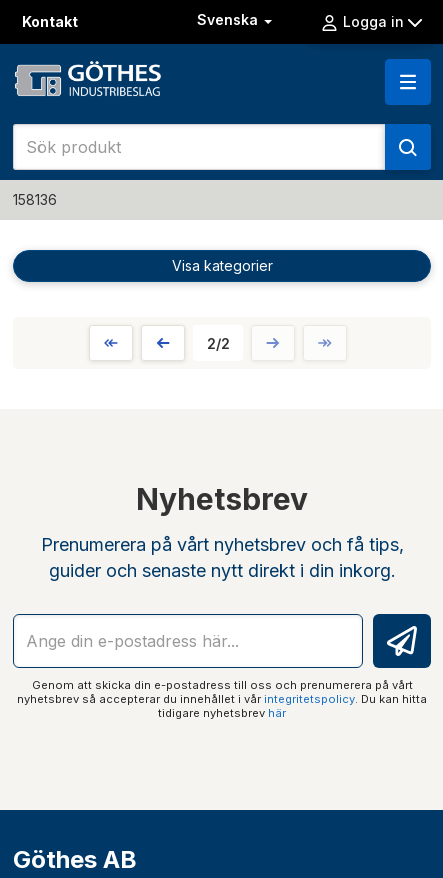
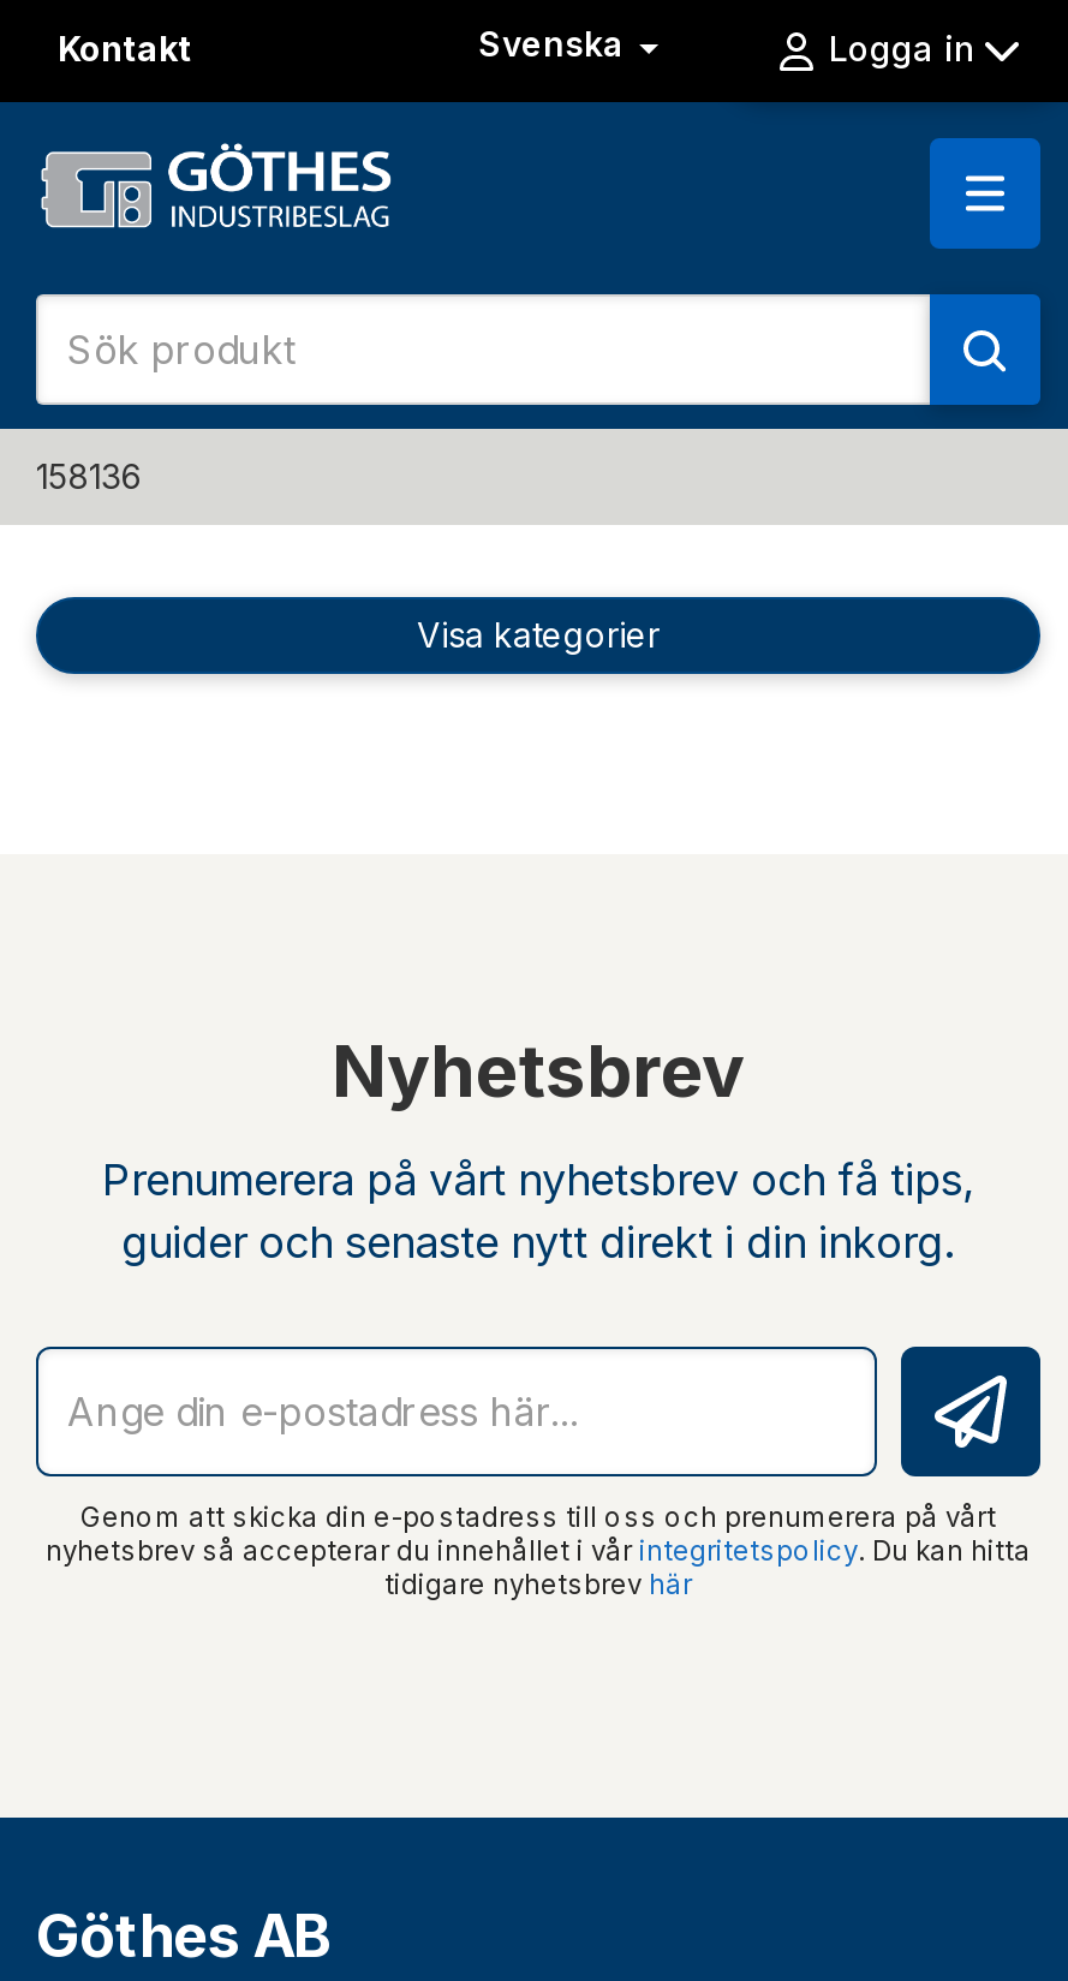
- 2/2
